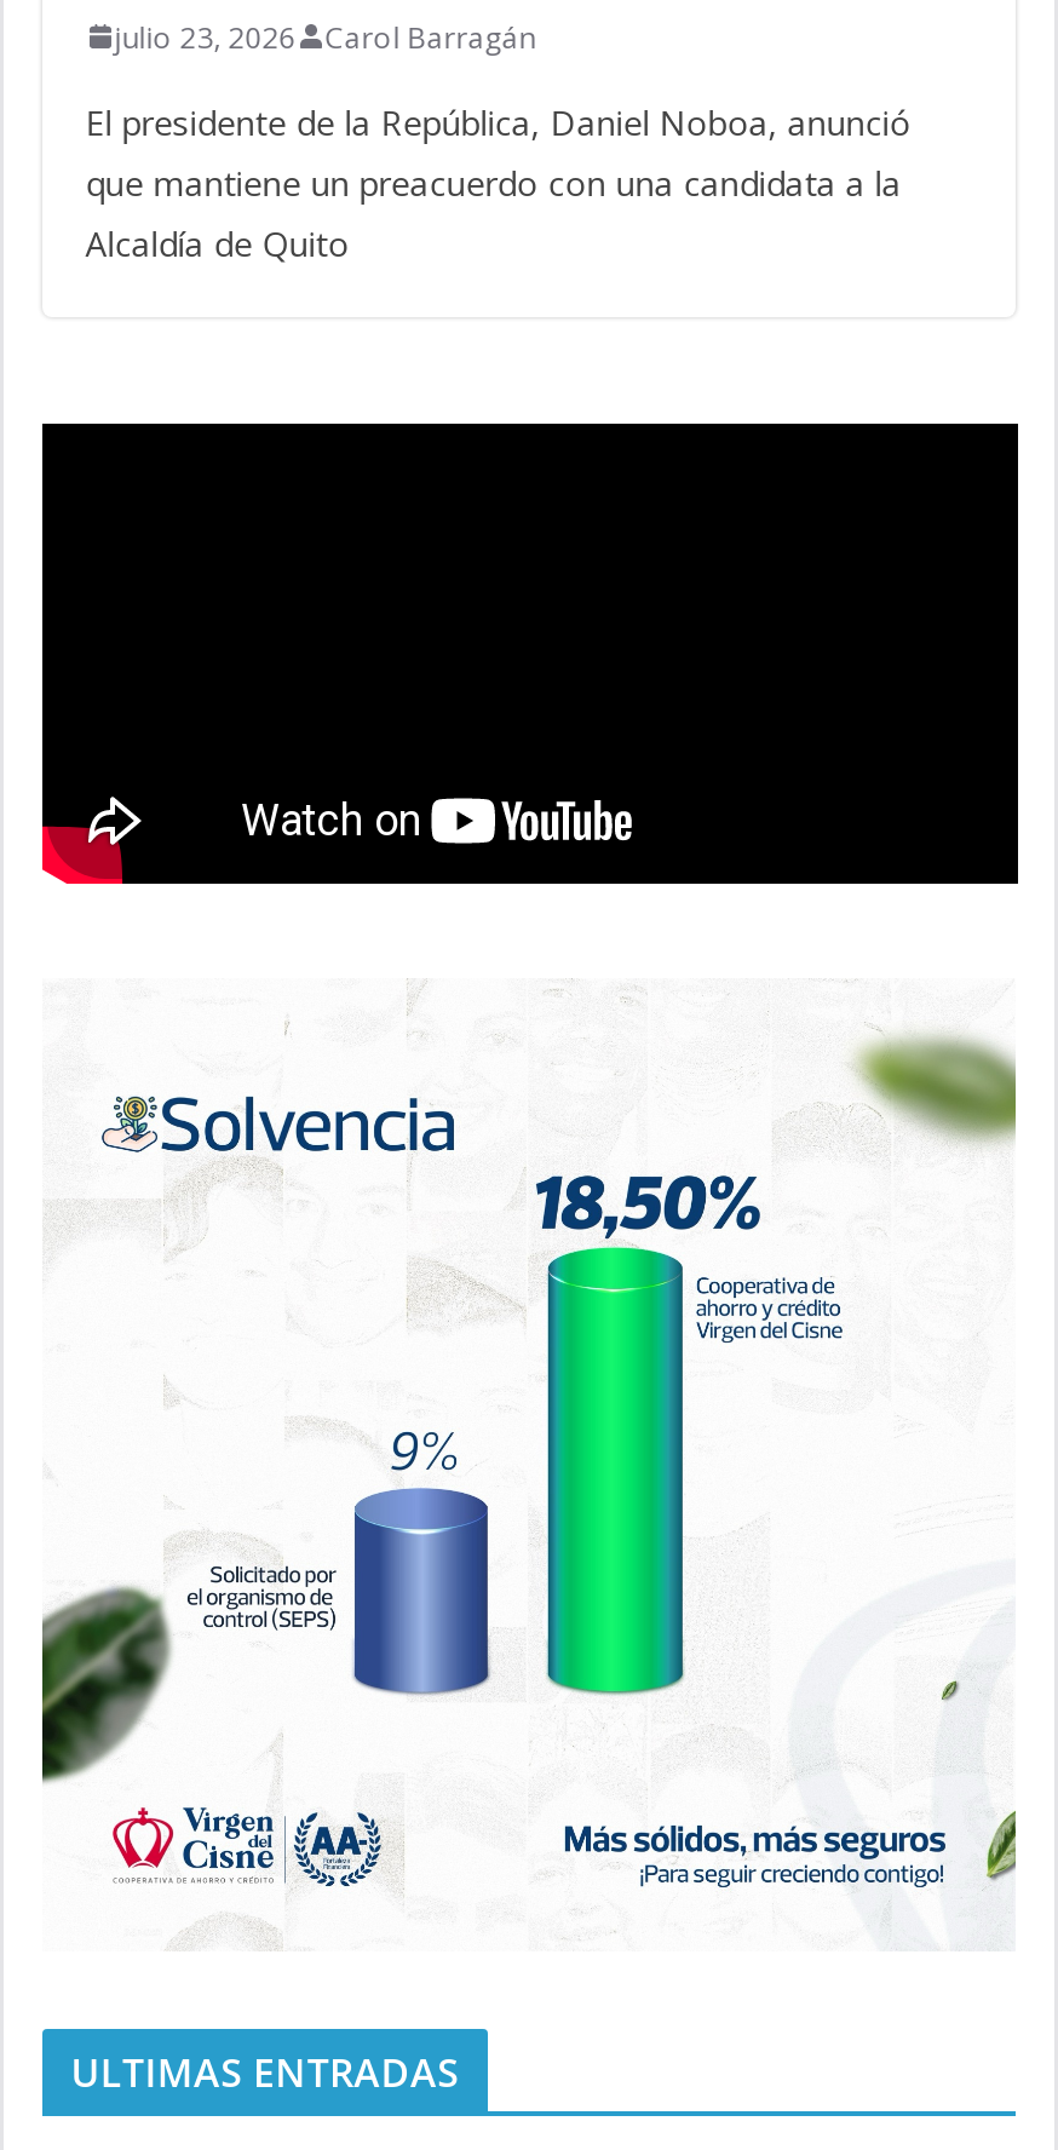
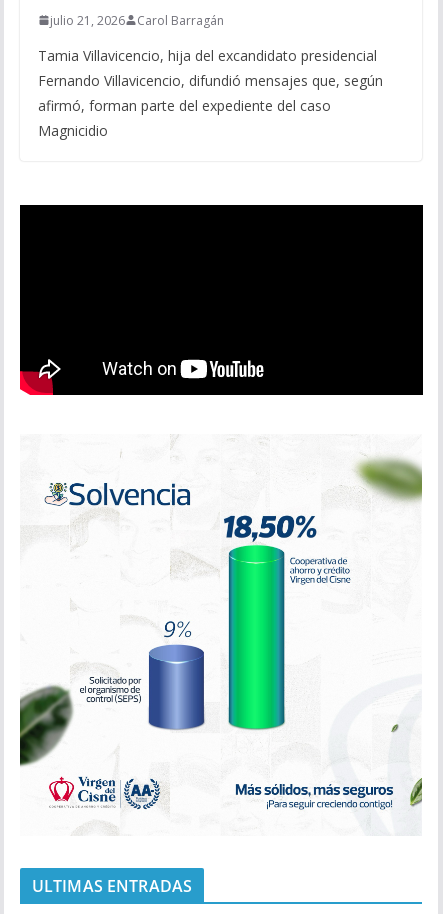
- julio 23, 2026 Carol Barragán
+ julio 21, 2026 Carol Barragán

- El presidente de la República, Daniel Noboa, anunció
- que mantiene un preacuerdo con una candidata a la
- Alcaldía de Quito
+ Tamia Villavicencio, hija del excandidato presidencial
+ Fernando Villavicencio, difundió mensajes que, según
+ afirmó, forman parte del expediente del caso
+ Magnicidio
